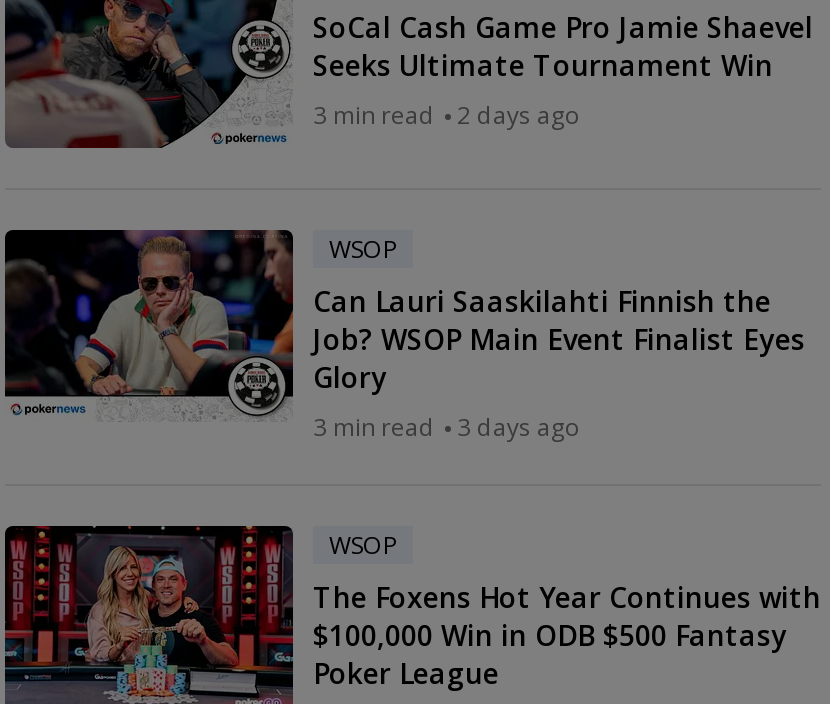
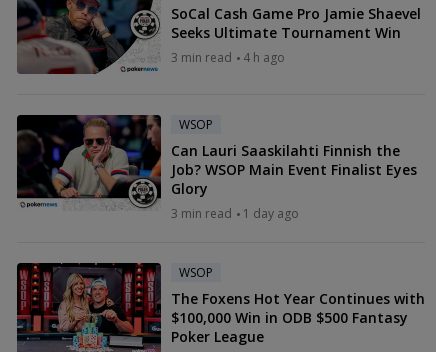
- 3 min read 2 days ago
+ 3 min read 4 h ago

- 3 min read 3 days ago
+ 3 min read 1 day ago
